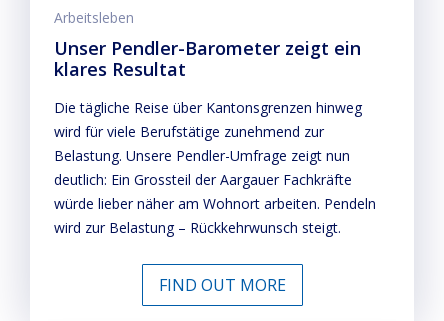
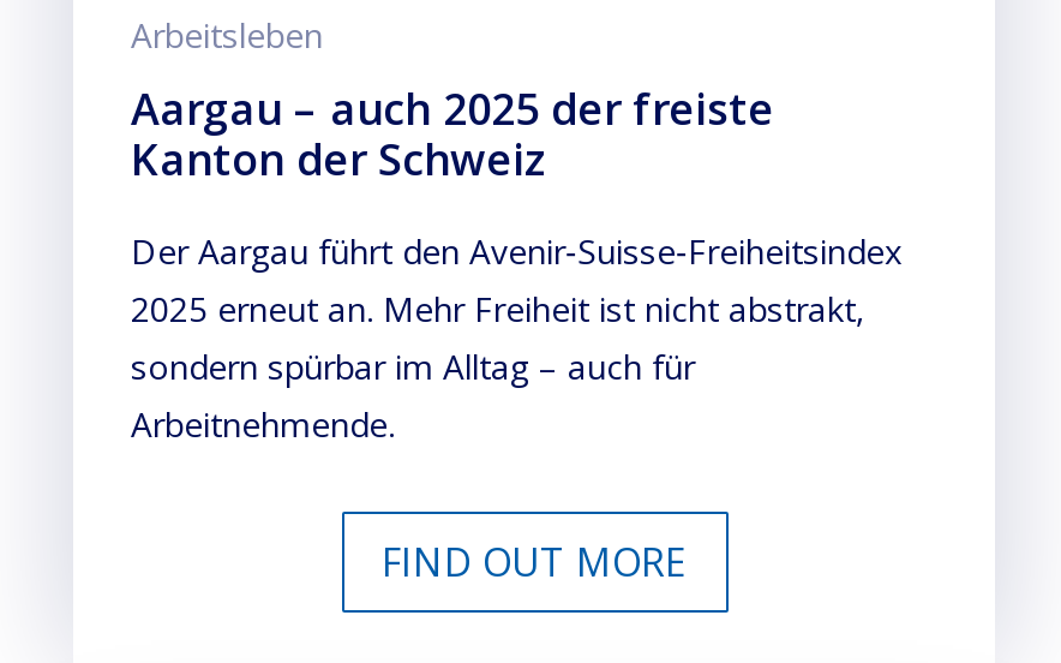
- Unser Pendler-Barometer zeigt ein
- klares Resultat
+ Aargau – auch 2025 der freiste
+ Kanton der Schweiz

- Die tägliche Reise über Kantonsgrenzen hinweg
- wird für viele Berufstätige zunehmend zur
- Belastung. Unsere Pendler-Umfrage zeigt nun
- deutlich: Ein Grossteil der Aargauer Fachkräfte
- würde lieber näher am Wohnort arbeiten. Pendeln
- wird zur Belastung – Rückkehrwunsch steigt.
+ Der Aargau führt den Avenir‑Suisse‑Freiheitsindex
+ 2025 erneut an. Mehr Freiheit ist nicht abstrakt,
+ sondern spürbar im Alltag – auch für
+ Arbeitnehmende.
